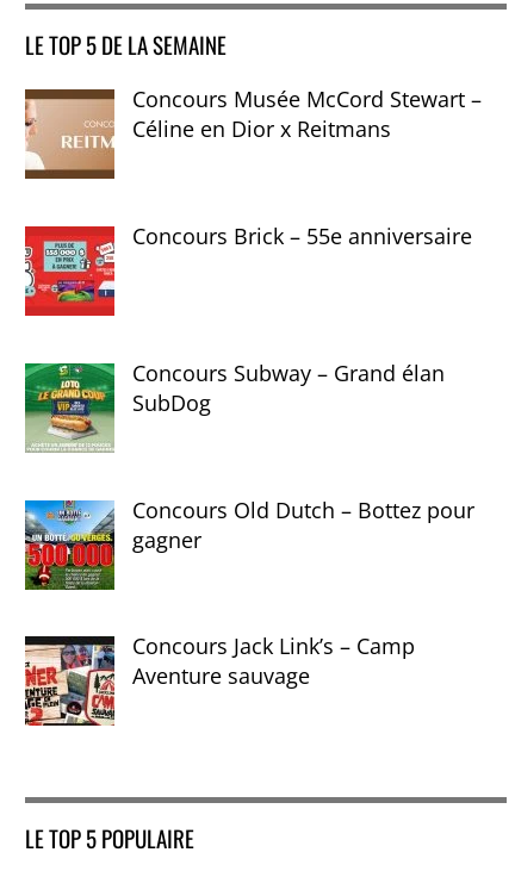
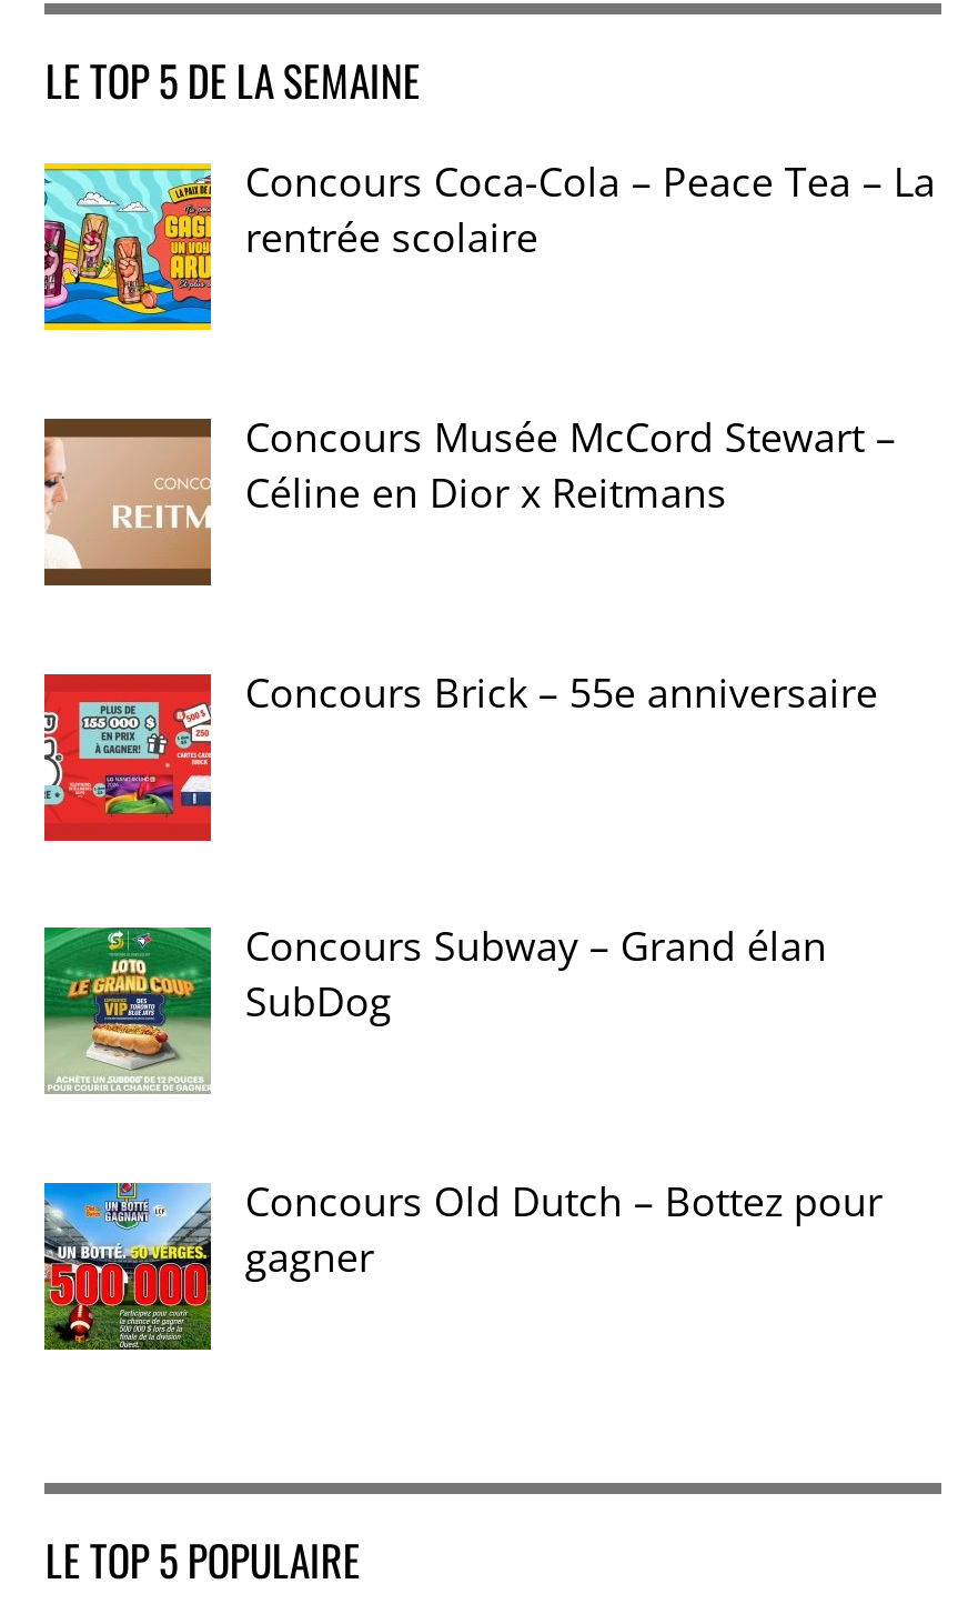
+ [image]
+ Concours Coca-Cola – Peace Tea – La
+ rentrée scolaire

moved down: [image] | Concours Musée McCord Stewart – | Céline en Dior x Reitmans | Concours Brick – 55e anniversaire | Concours Subway – Grand élan | SubDog | Concours Old Dutch – Bottez pour | gagner

- [image]
- Concours Jack Link’s – Camp
- Aventure sauvage
